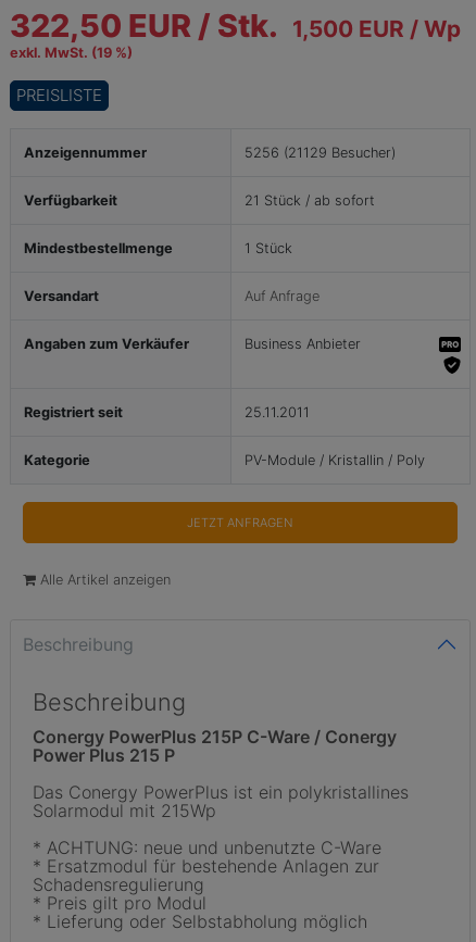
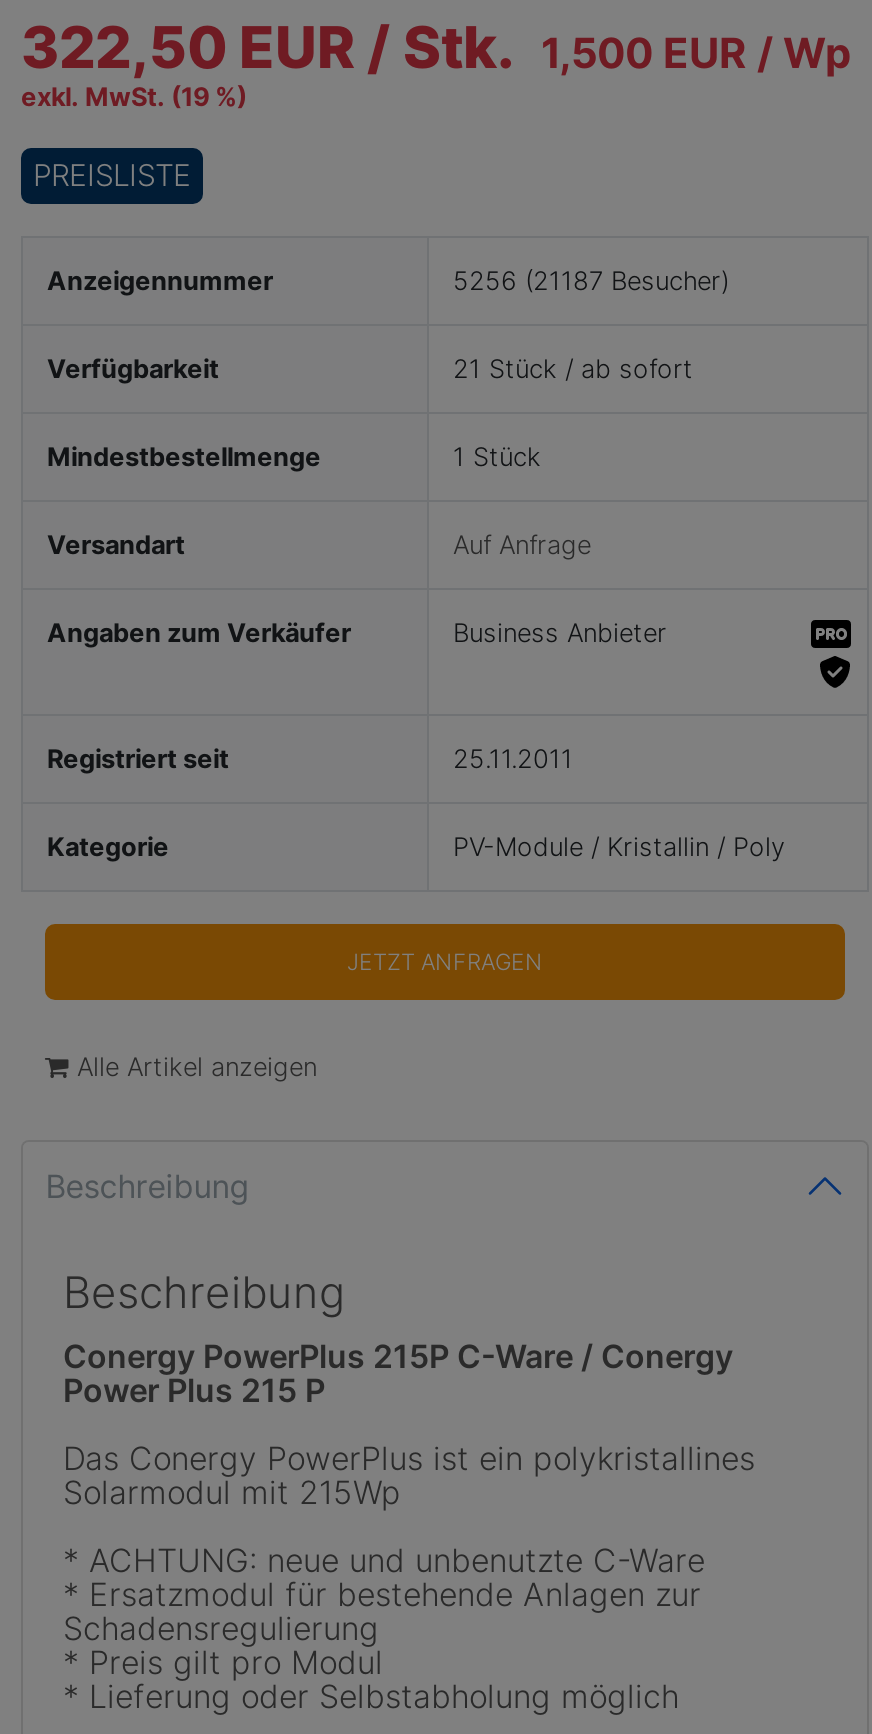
- 5256 (21129 Besucher)
+ 5256 (21187 Besucher)
